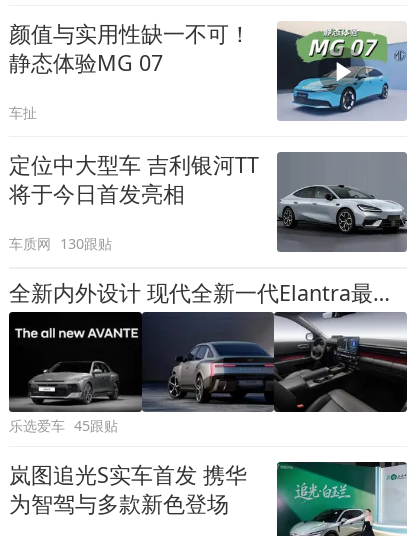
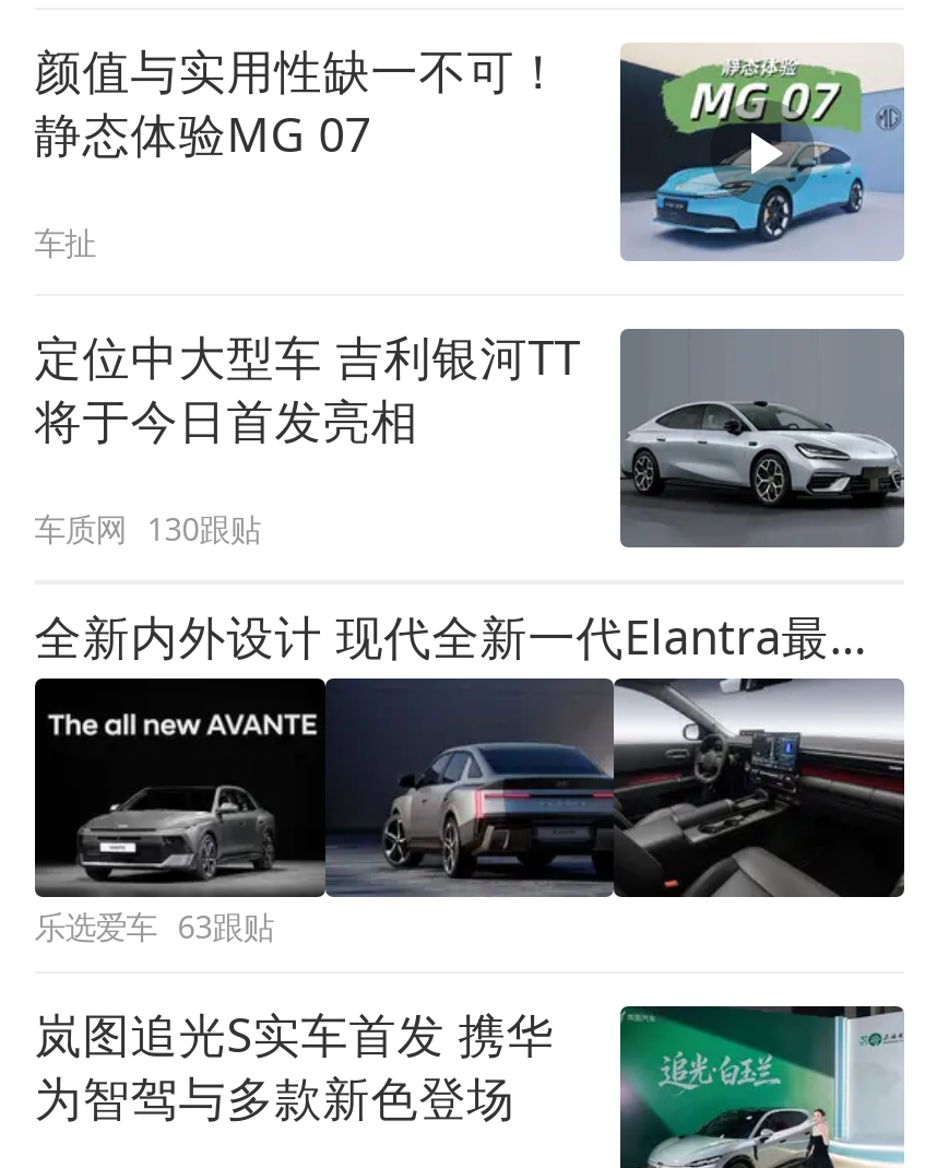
- 乐选爱车 45跟贴
+ 乐选爱车 63跟贴
